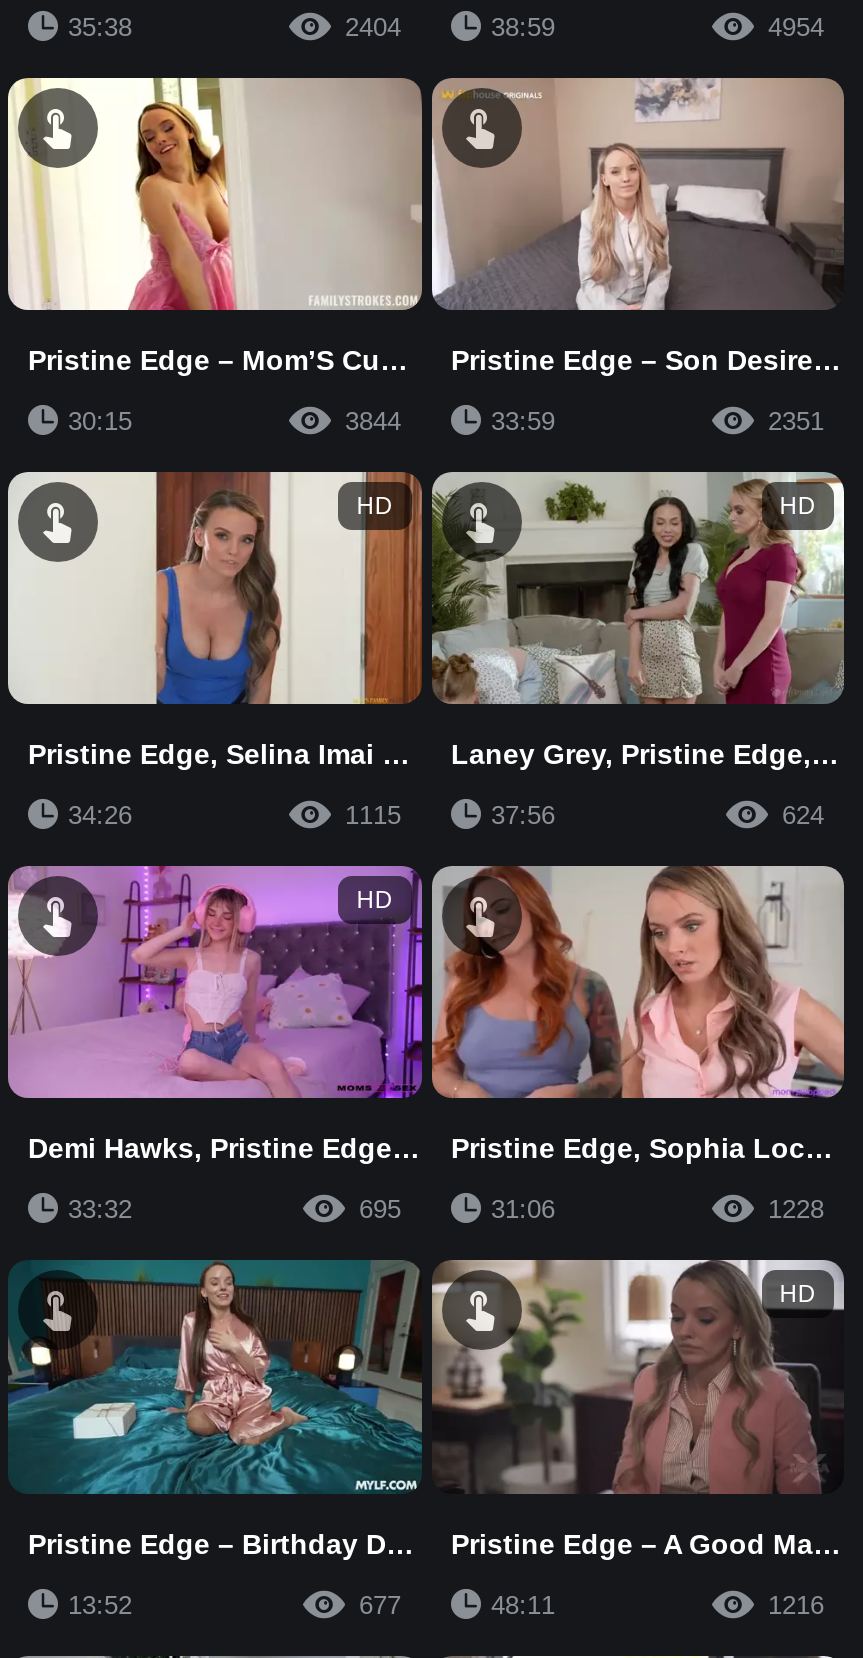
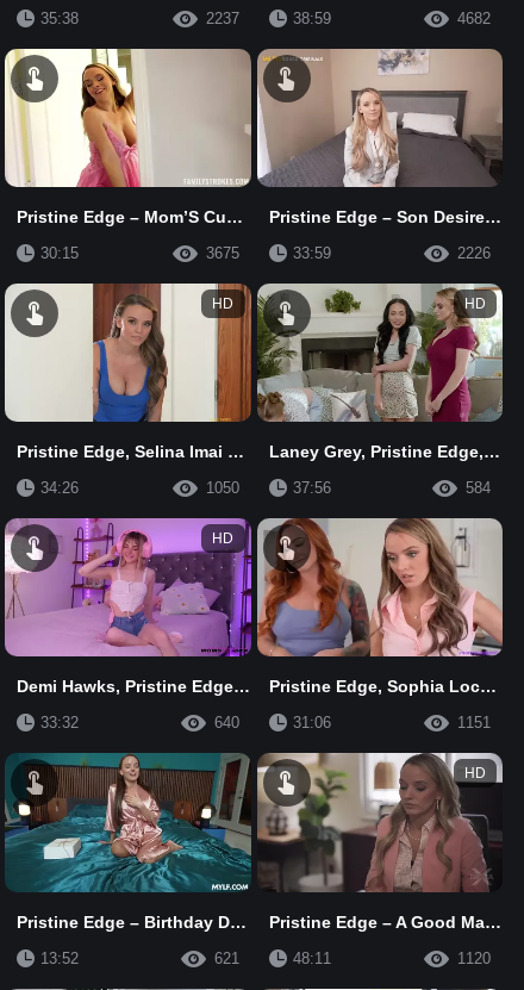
- 2404
+ 2237

- 4954
+ 4682

- 3844
+ 3675

- 2351
+ 2226

- 1115
+ 1050

- 624
+ 584

- 695
+ 640

- 1228
+ 1151

- 677
+ 621

- 1216
+ 1120
